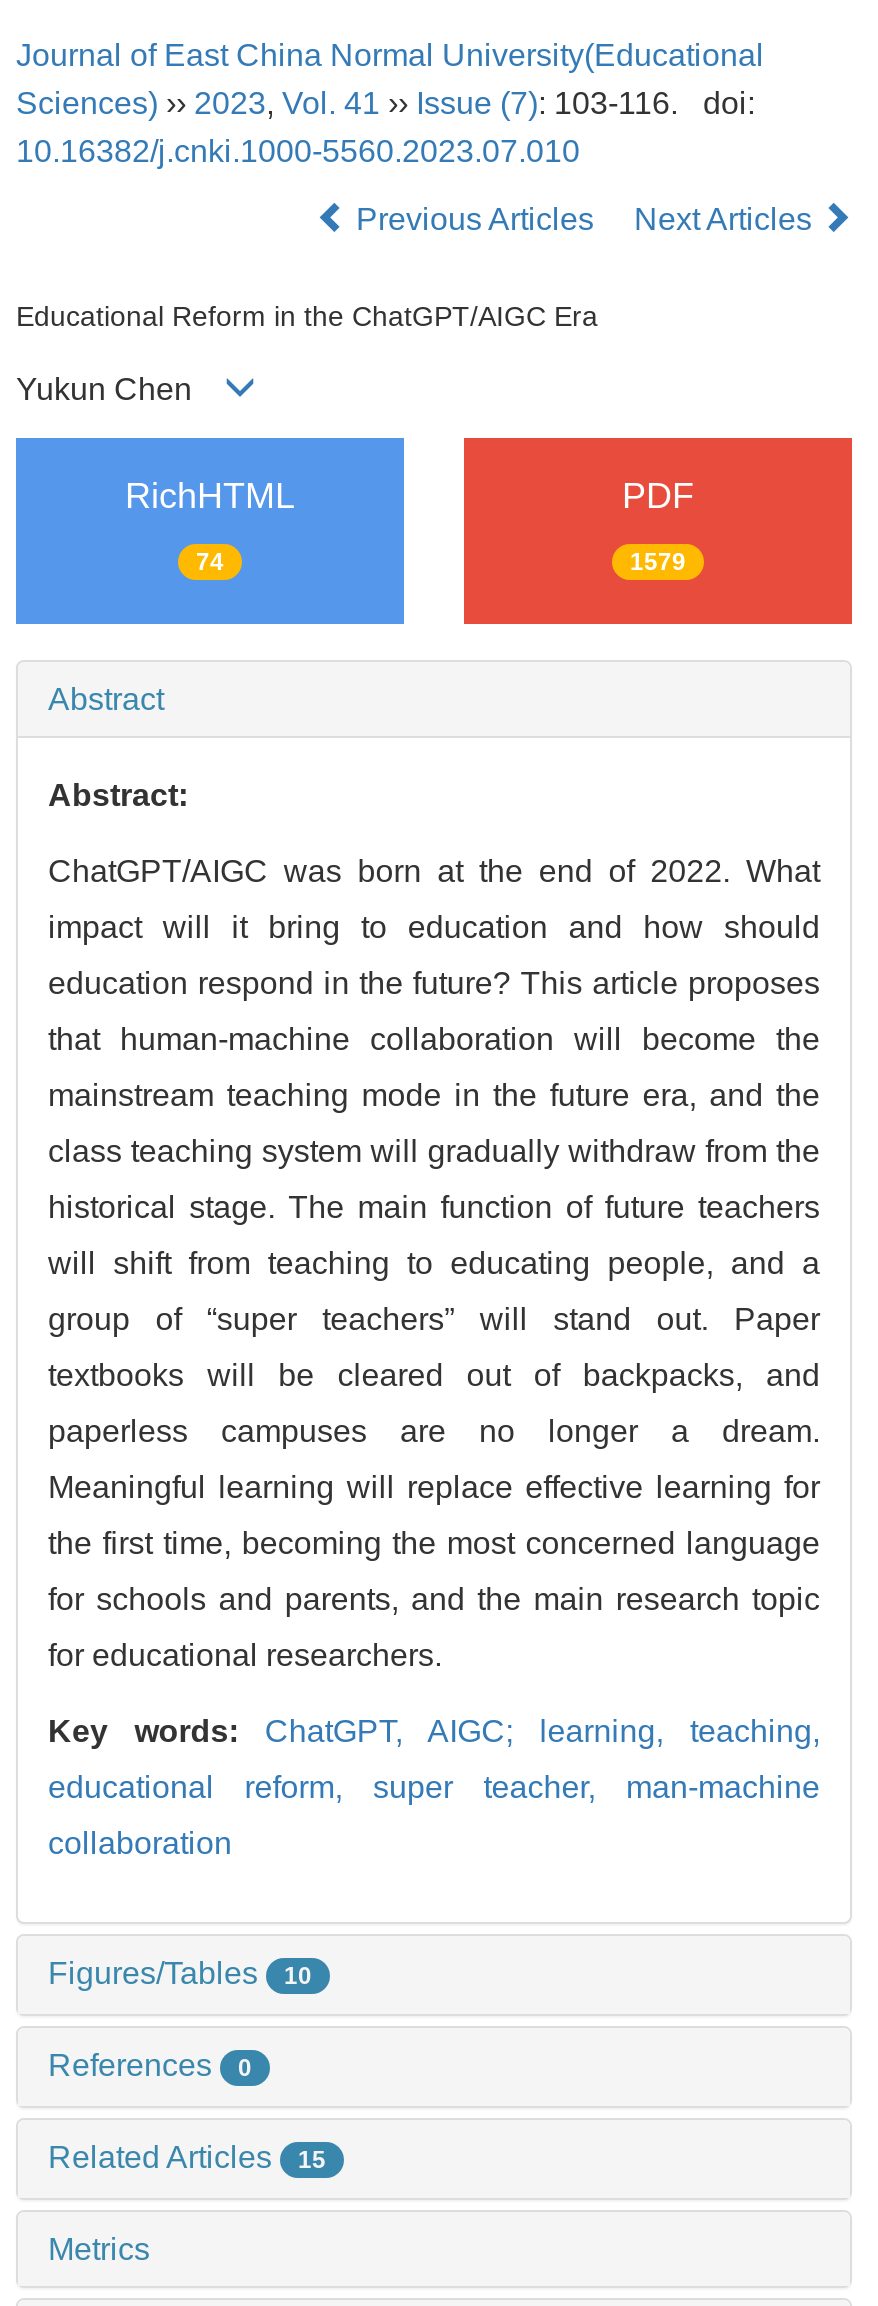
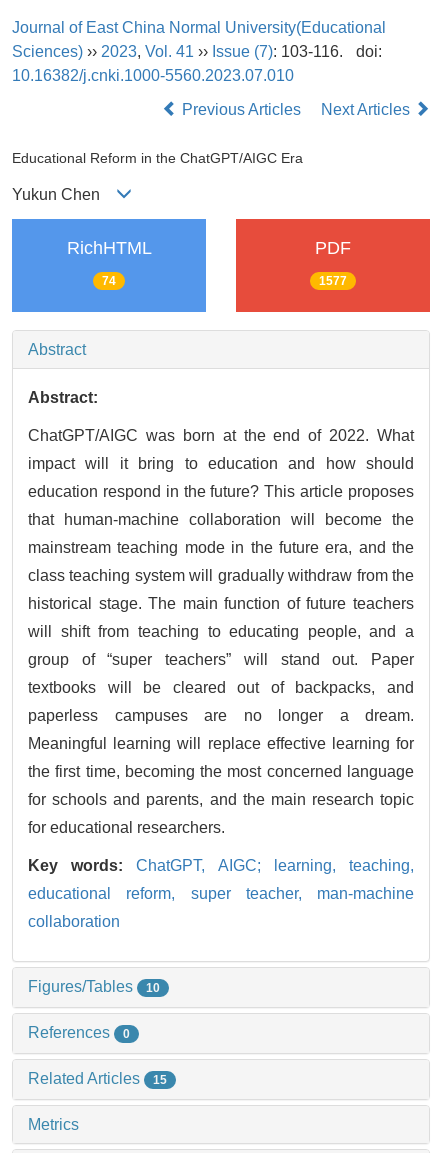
- 1579
+ 1577
